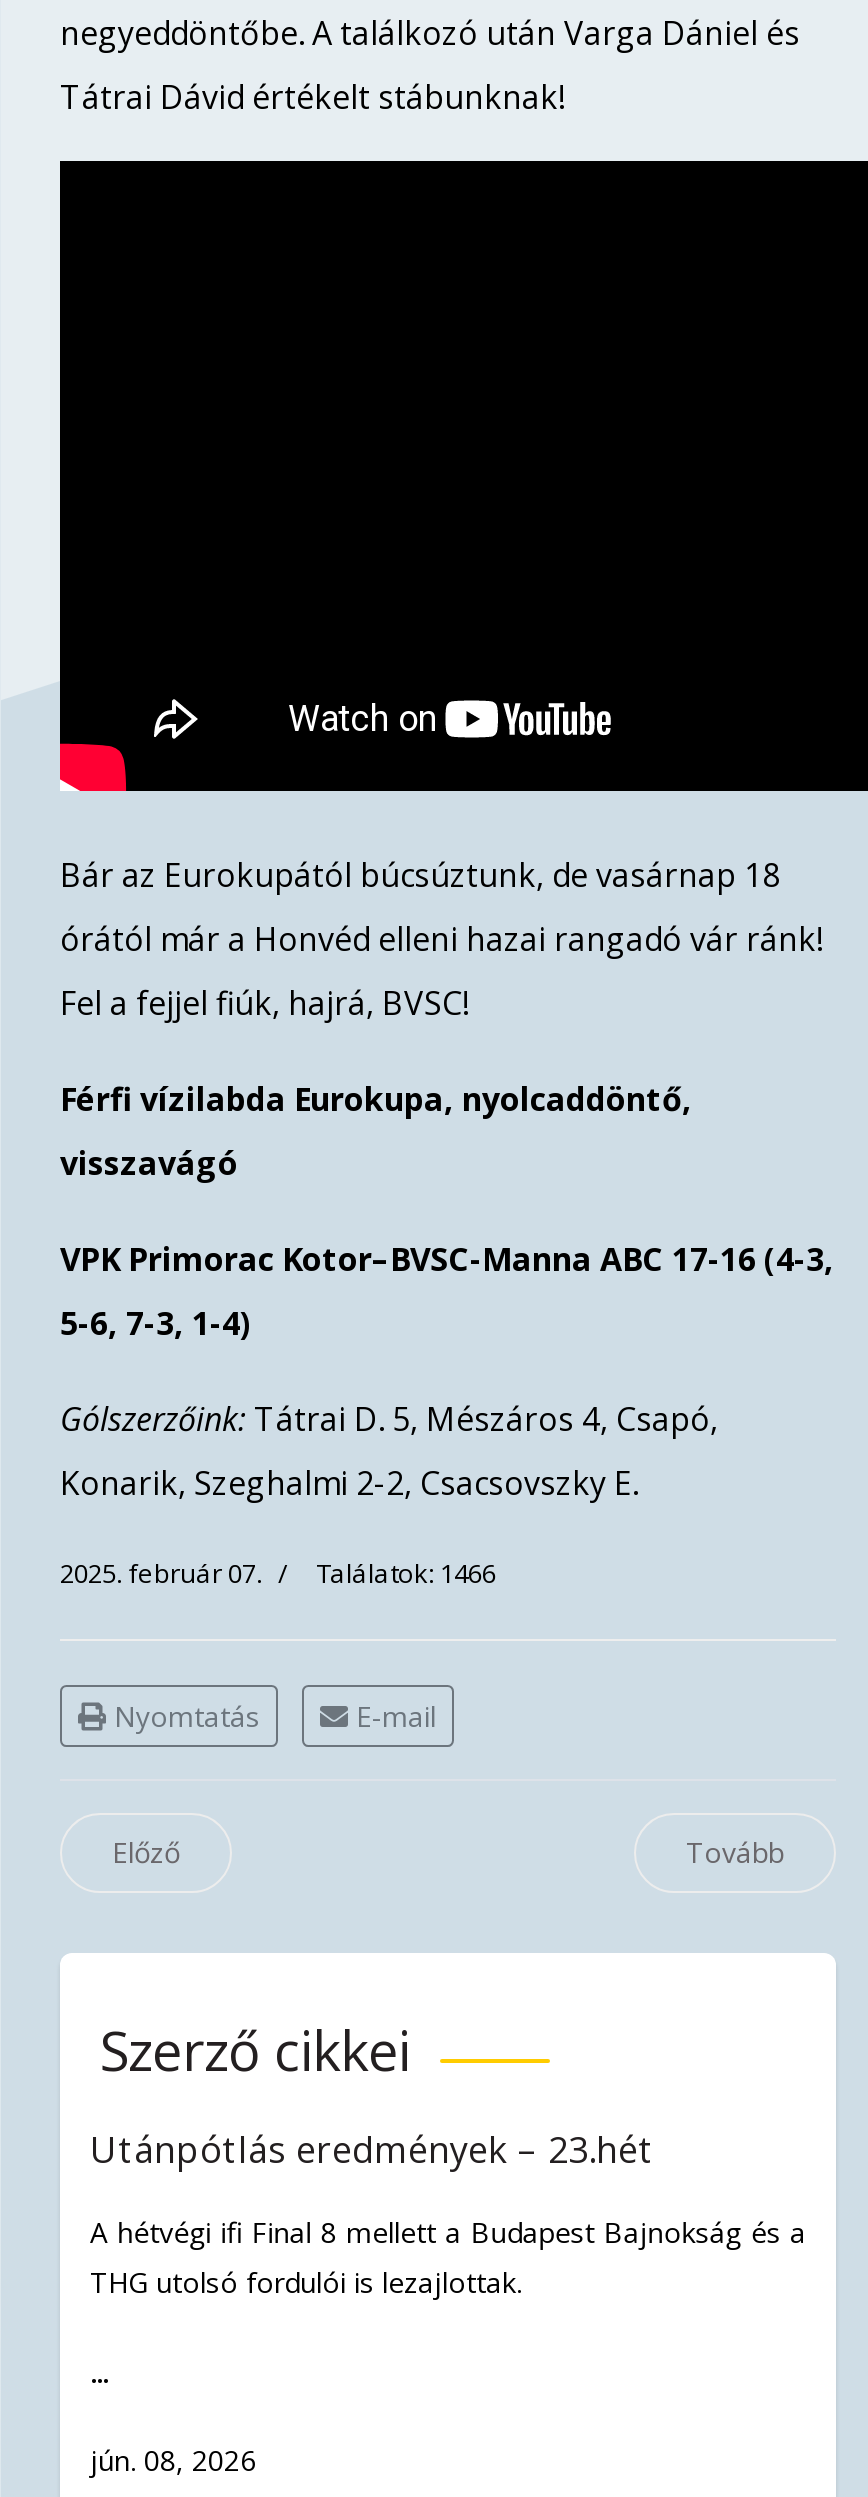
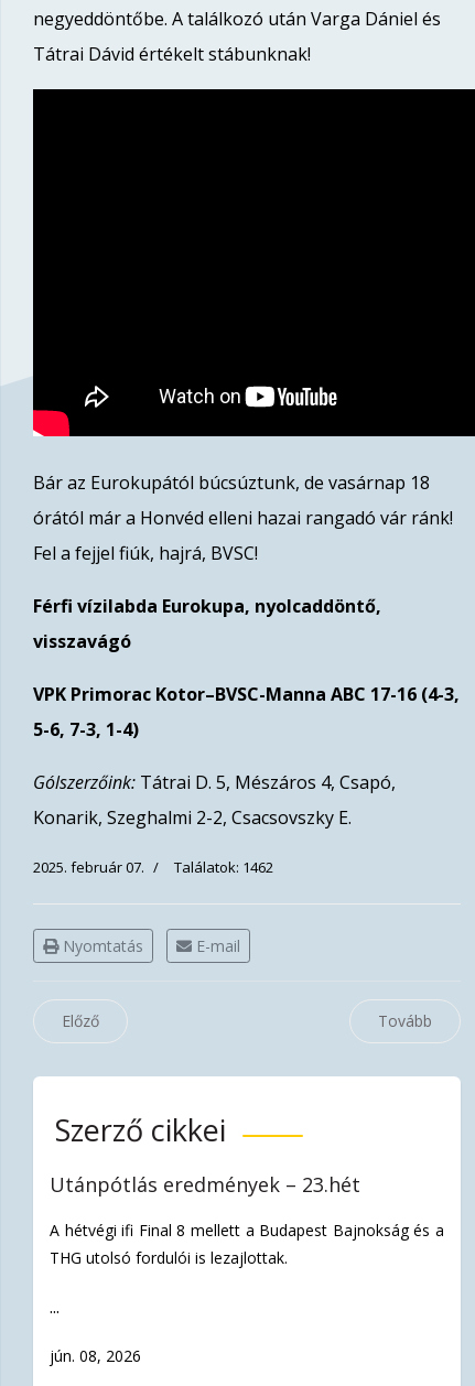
- 2025. február 07. Találatok: 1466
+ 2025. február 07. Találatok: 1462
